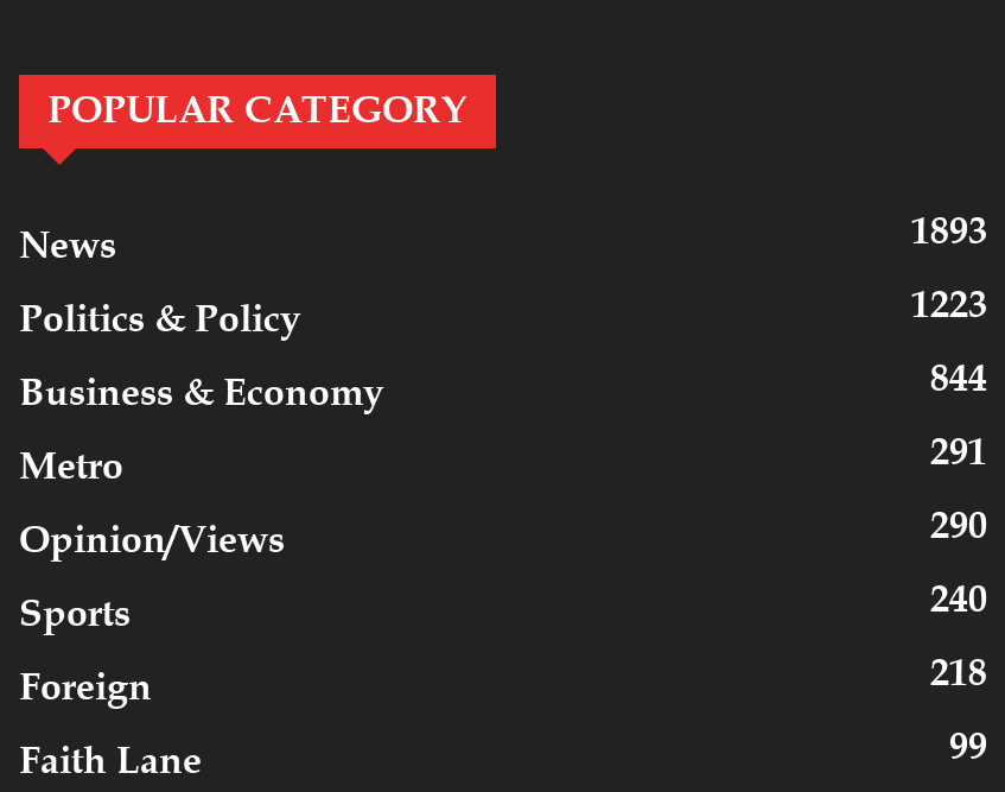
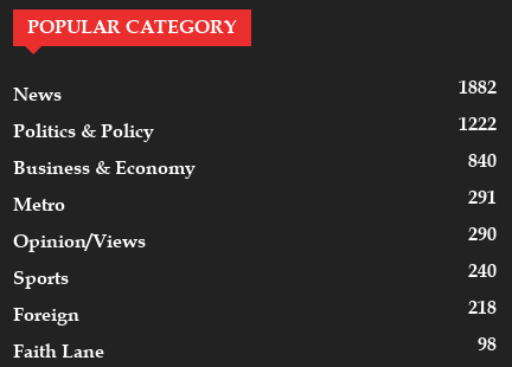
- 1893
+ 1882

- 1223
+ 1222

- 844
+ 840

- 99
+ 98
